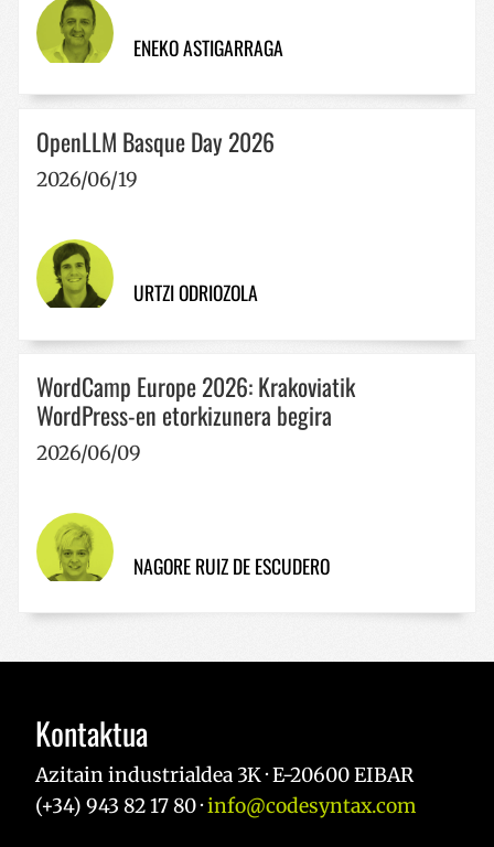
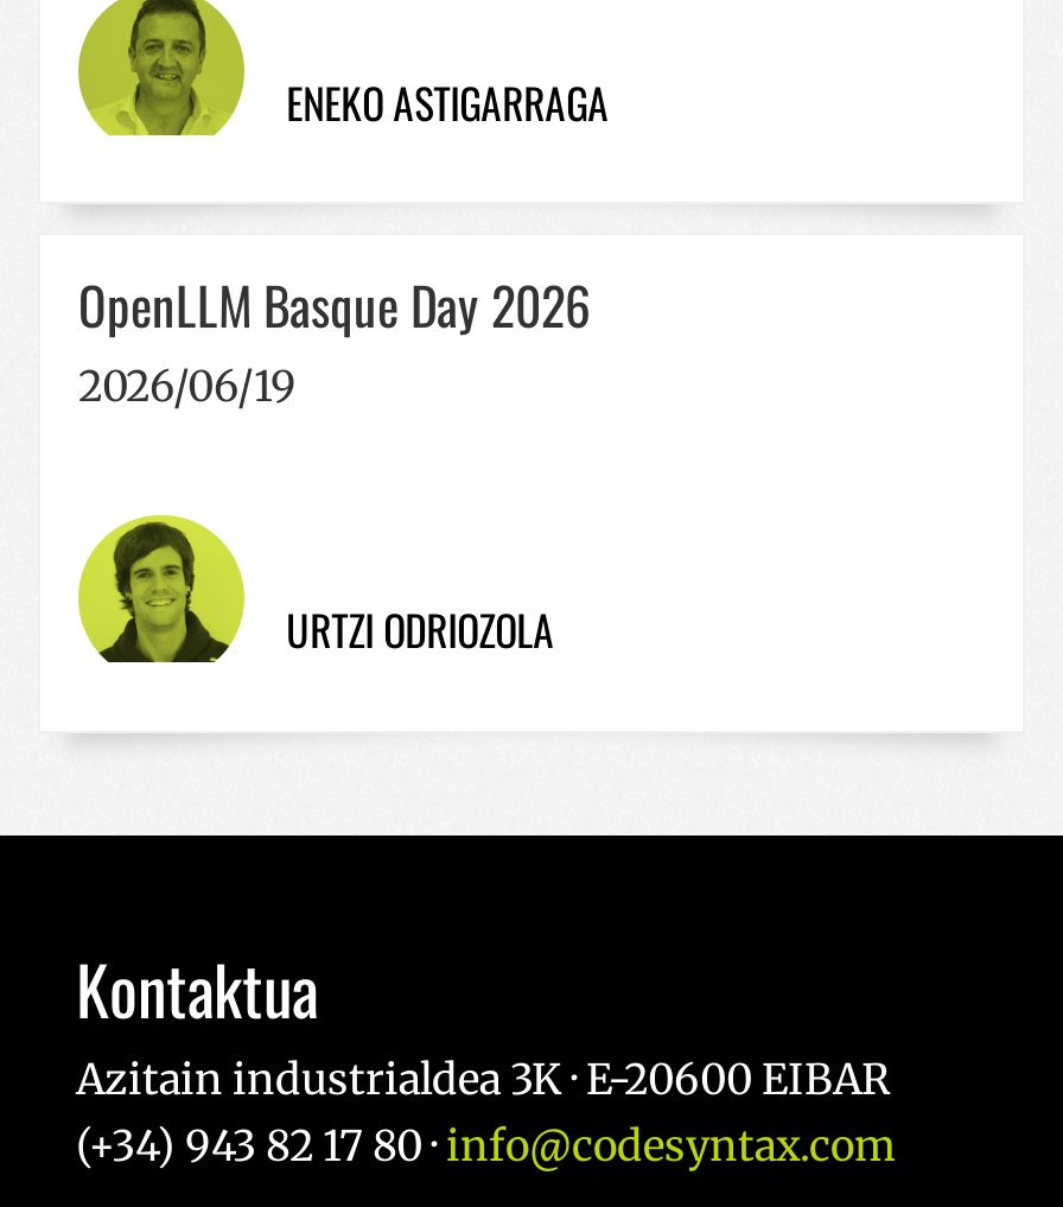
- WordCamp Europe 2026: Krakoviatik
- WordPress-en etorkizunera begira
- 2026/06/09

- [image]
- NAGORE RUIZ DE ESCUDERO
